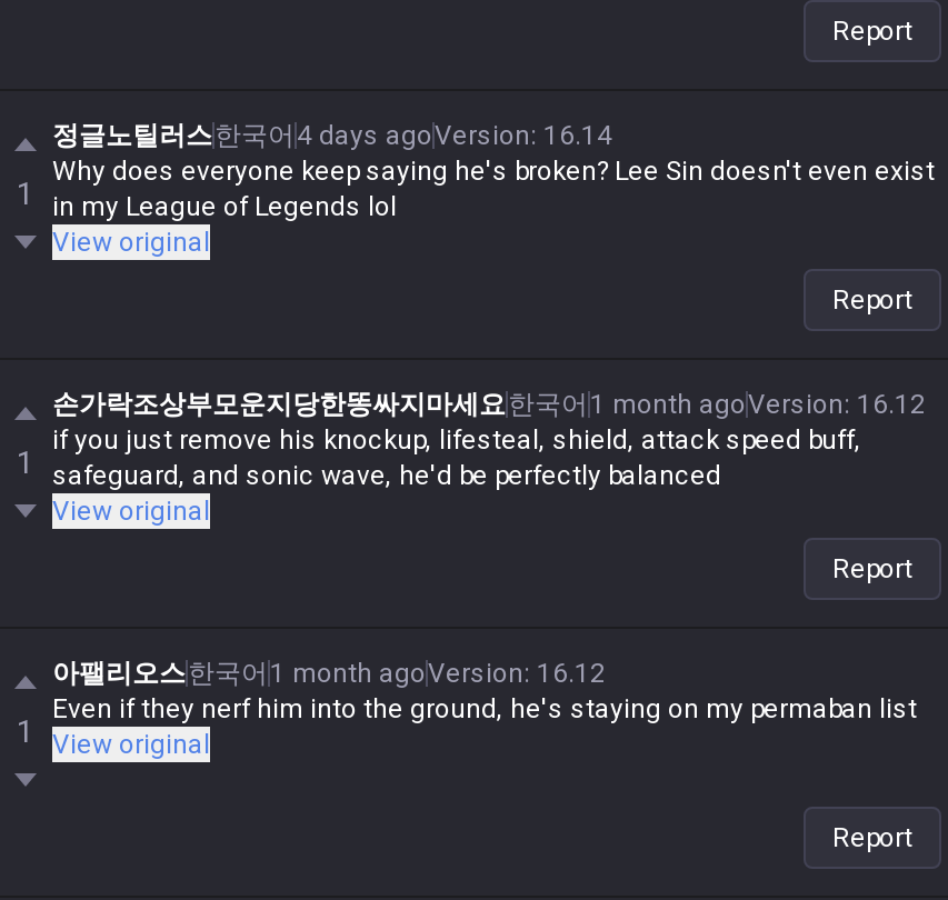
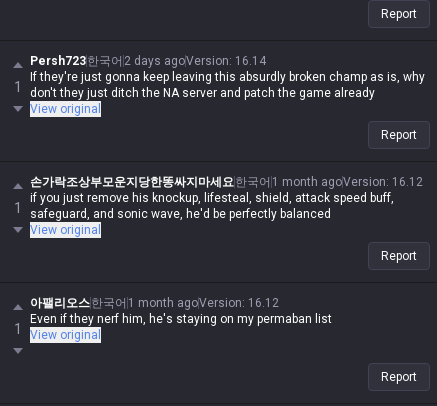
- 정글노틸러스 한국어 4 days ago Version: 16.14
- Why does everyone keep saying he's broken? Lee Sin doesn't even exist
- in my League of Legends lol
+ Persh723 한국어 2 days ago Version: 16.14
+ If they're just gonna keep leaving this absurdly broken champ as is, why
+ don't they just ditch the NA server and patch the game already

- Even if they nerf him into the ground, he's staying on my permaban list
+ Even if they nerf him, he's staying on my permaban list
